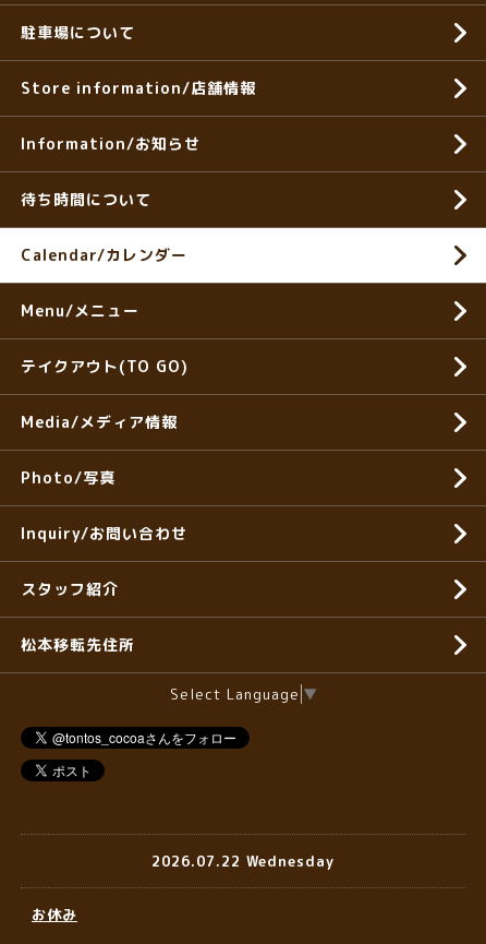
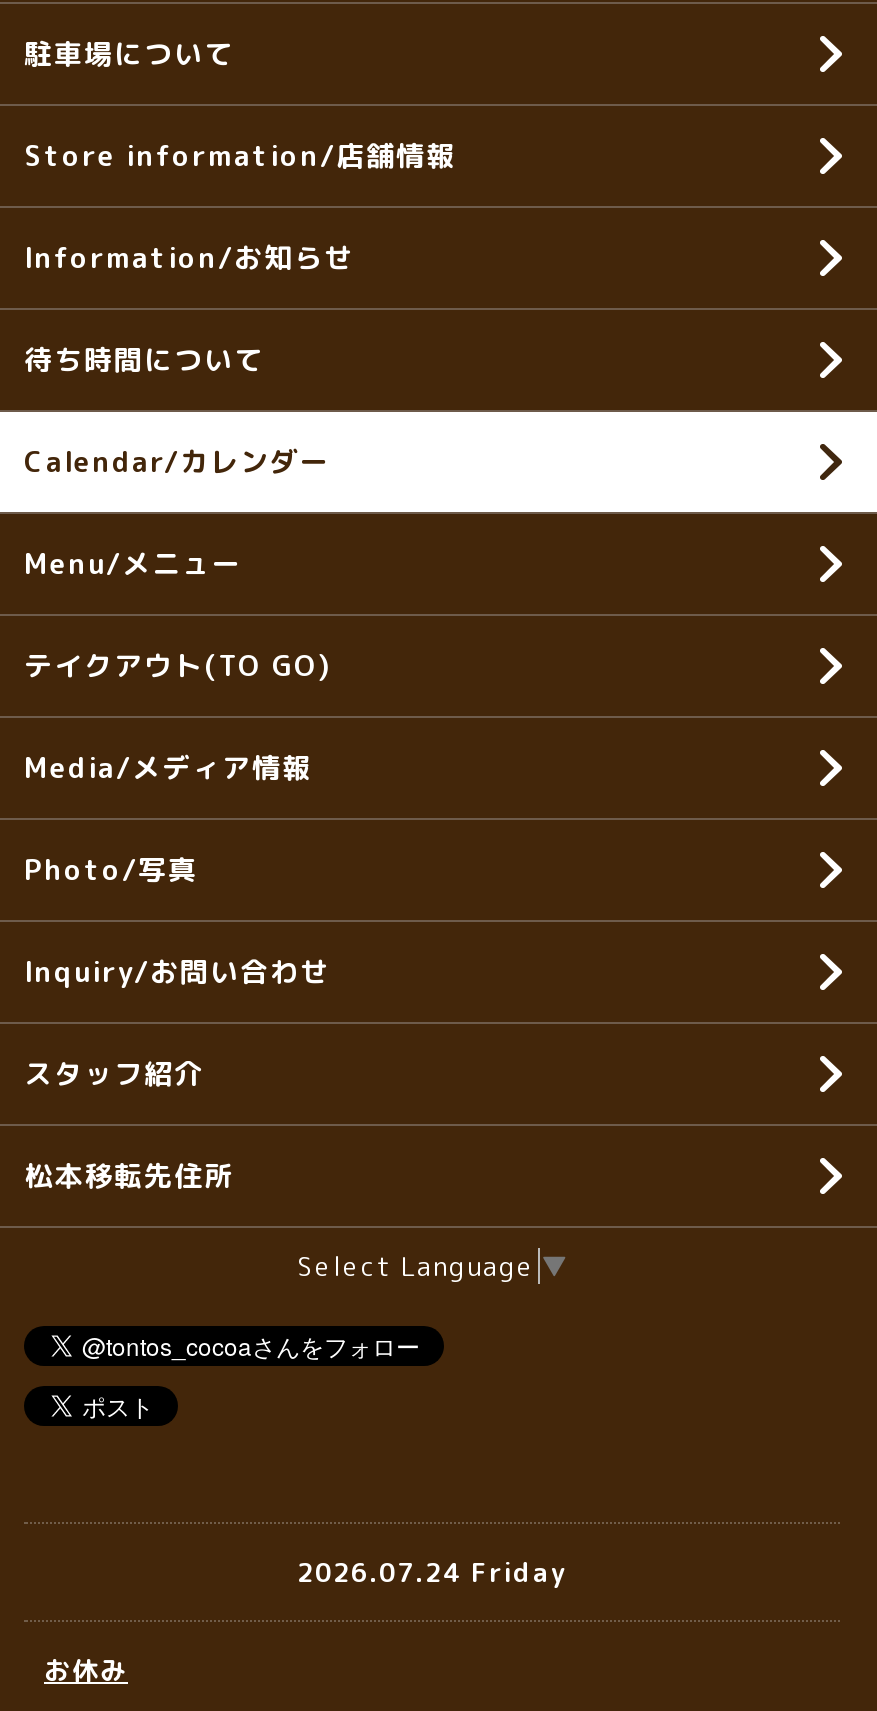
- 2026.07.22 Wednesday
+ 2026.07.24 Friday
